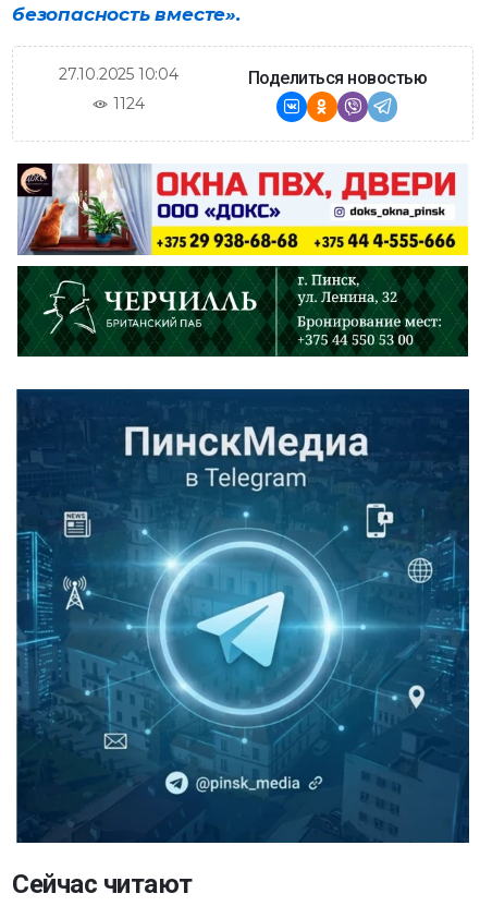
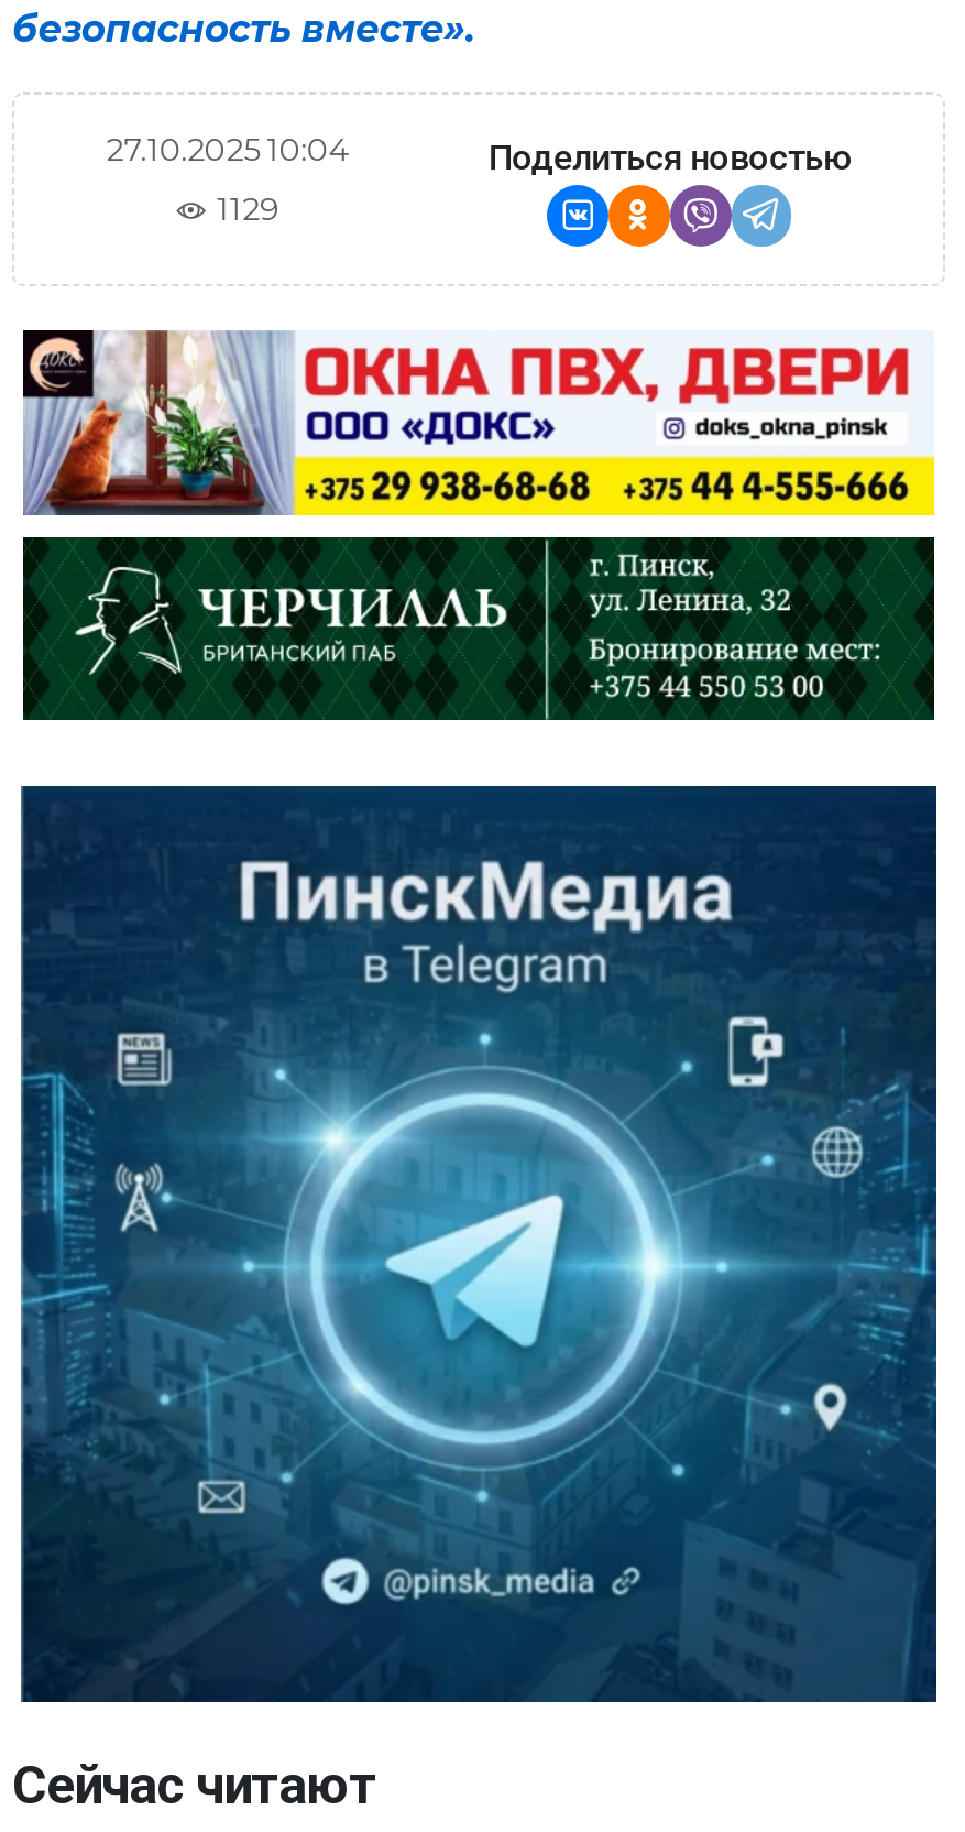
- 1124
+ 1129
